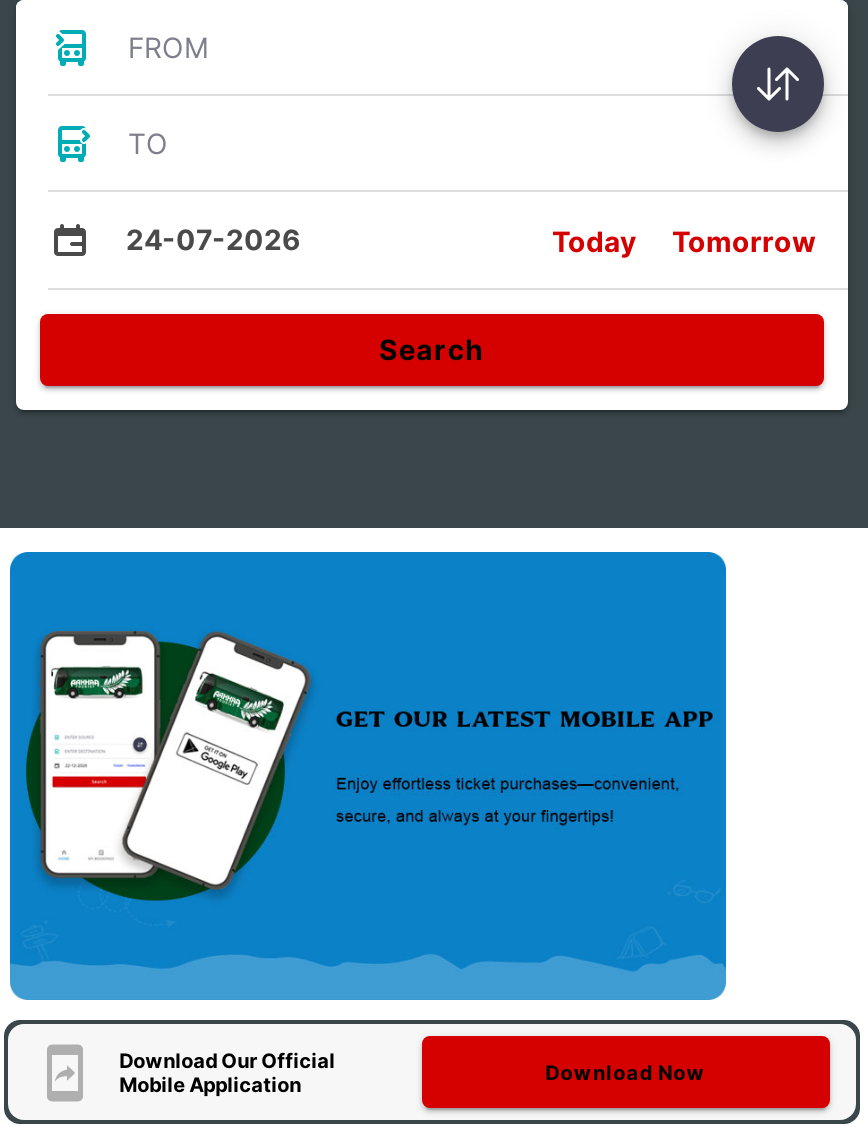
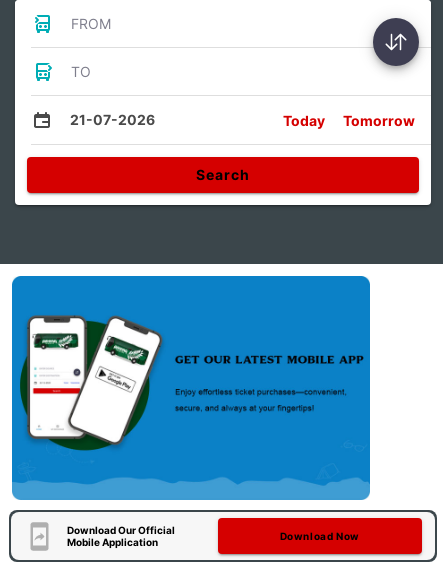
- 24-07-2026
+ 21-07-2026
